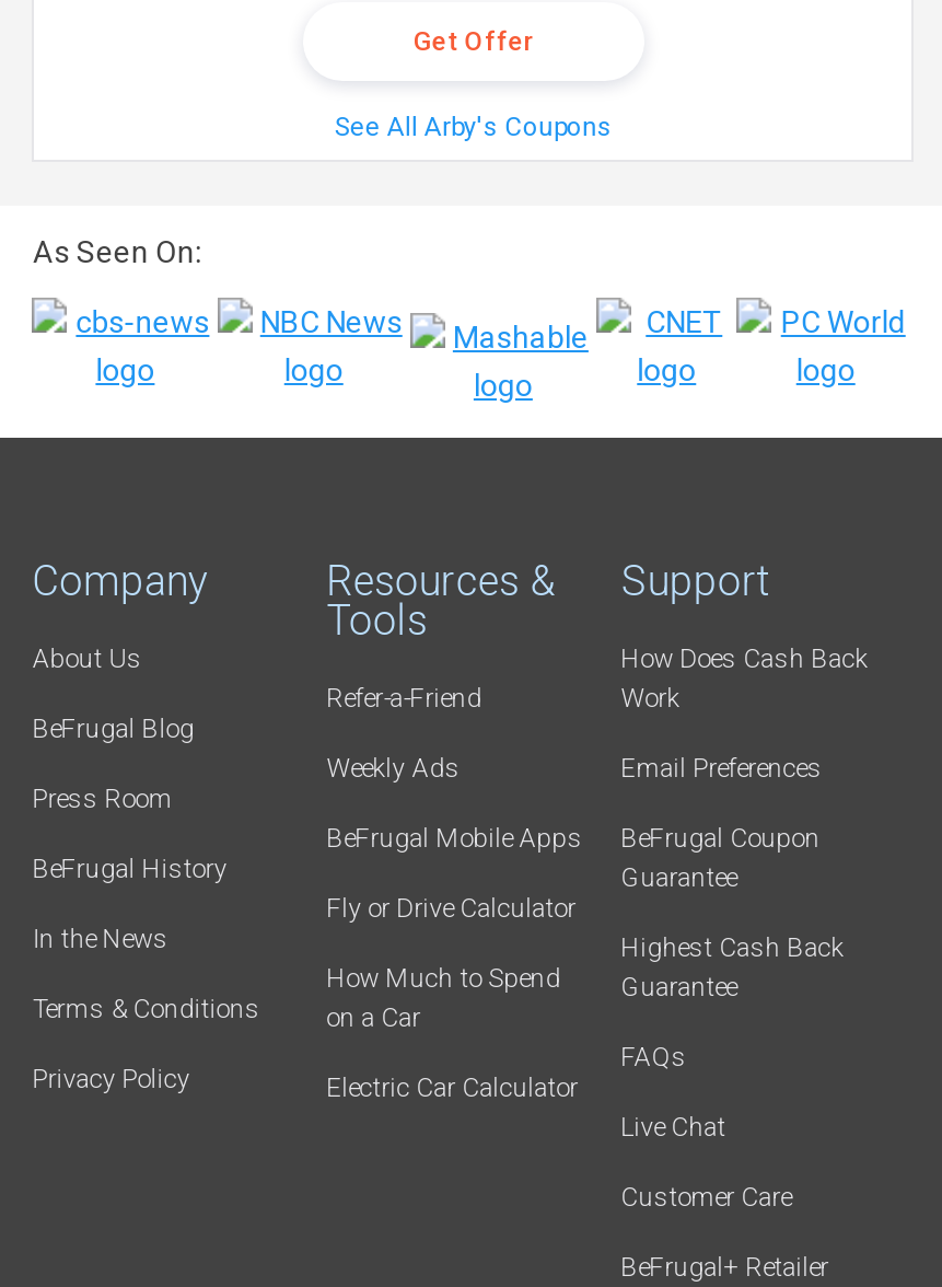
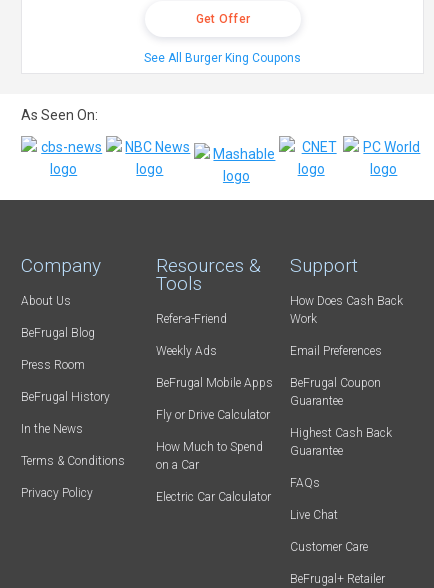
- See All Arby's Coupons
+ See All Burger King Coupons
